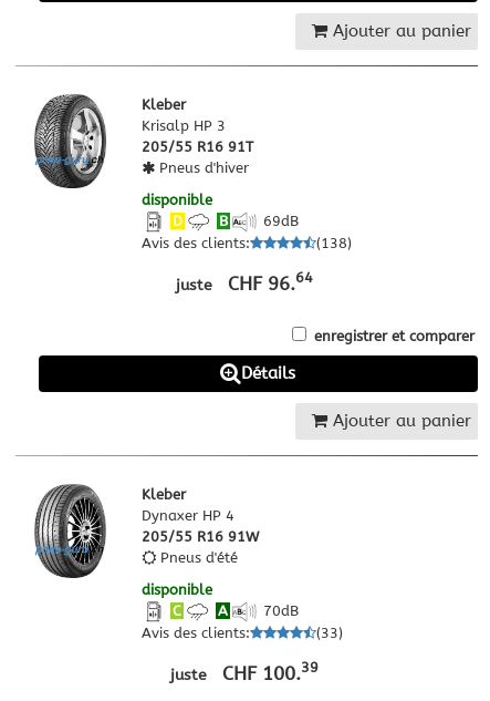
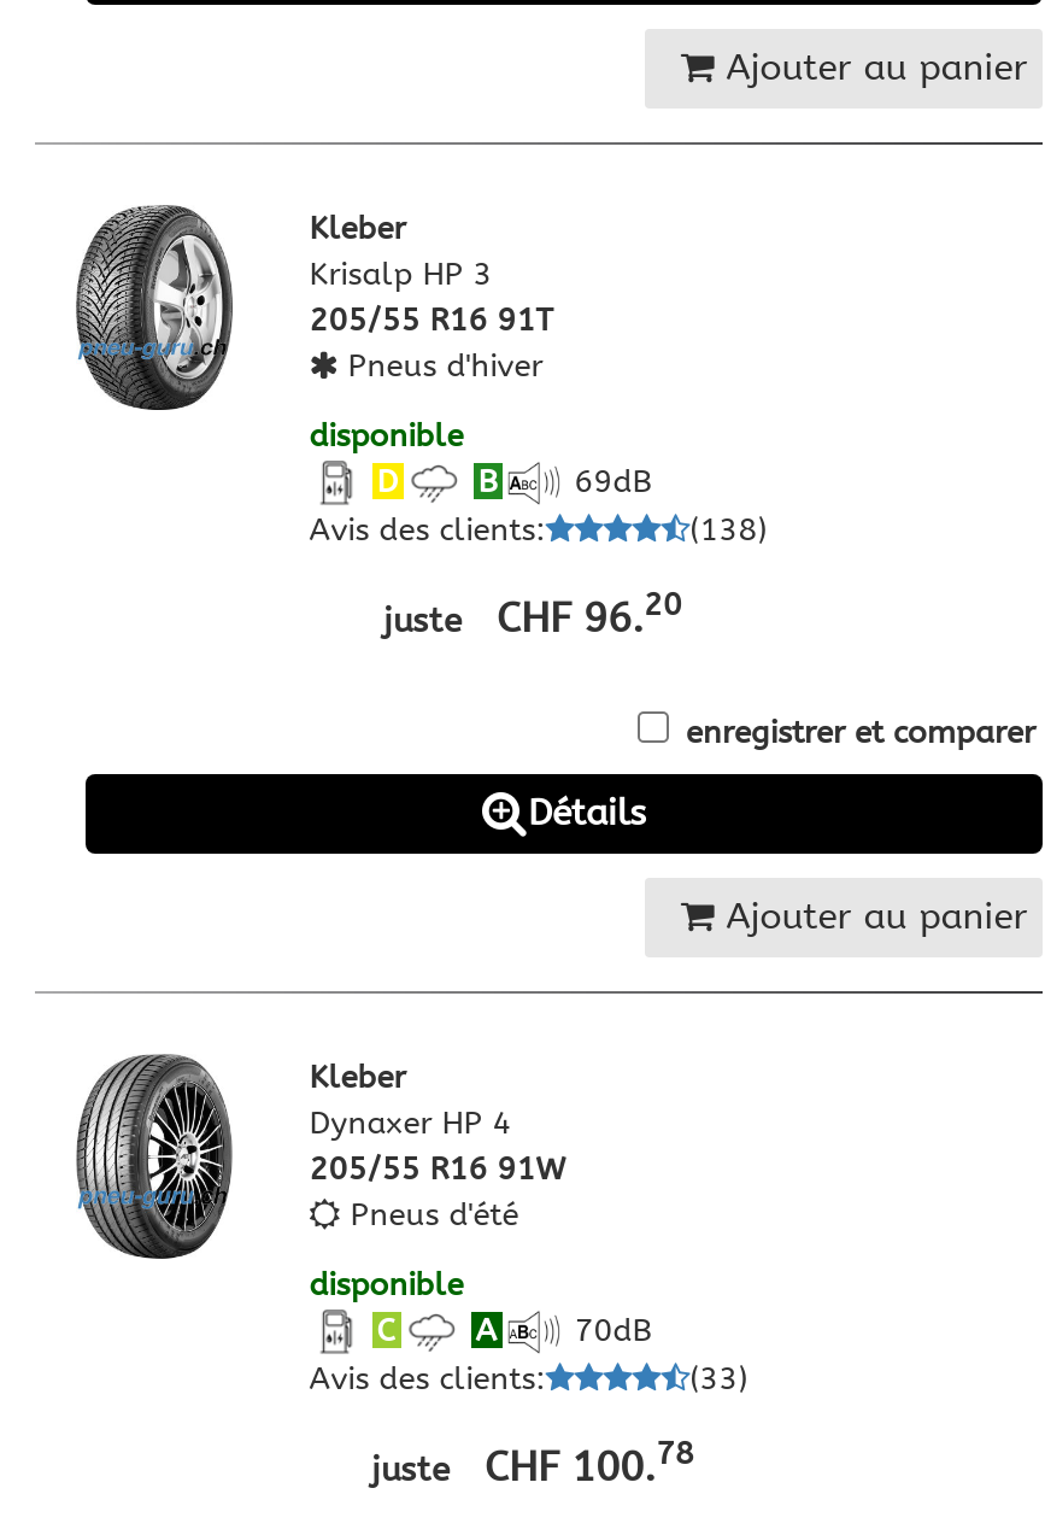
- juste CHF 96.64
+ juste CHF 96.20

- juste CHF 100.39
+ juste CHF 100.78
